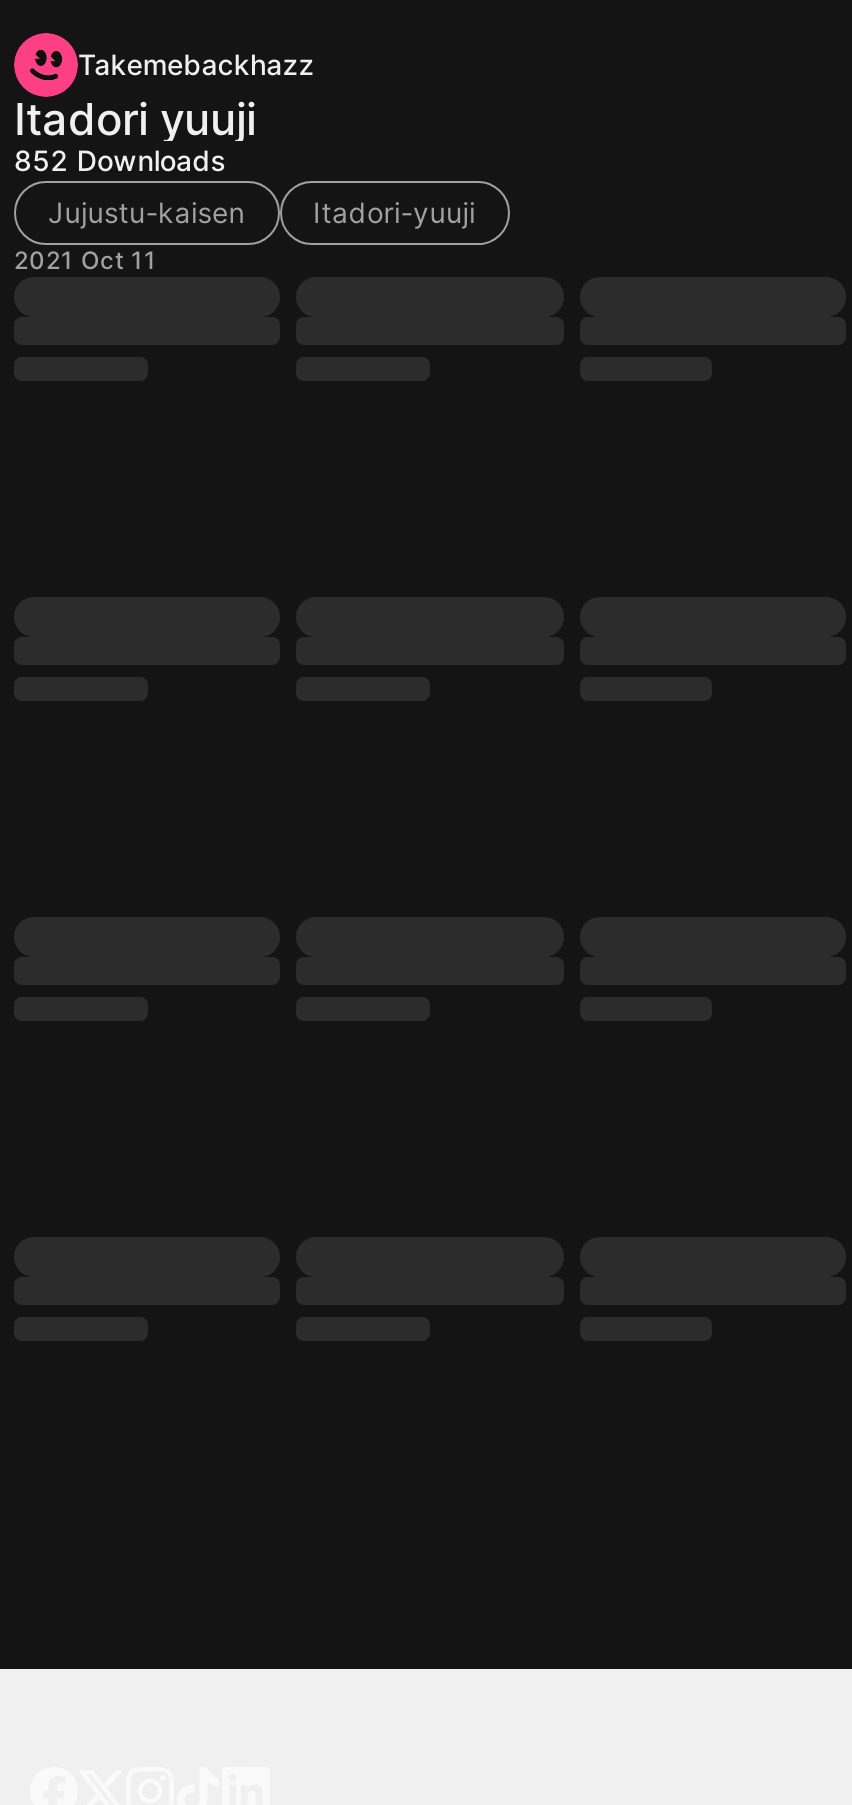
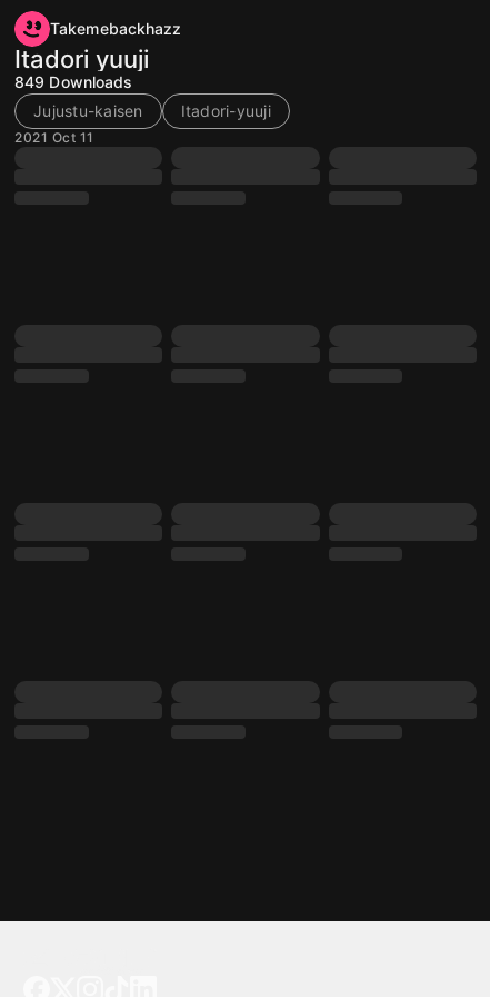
- 852 Downloads
+ 849 Downloads
